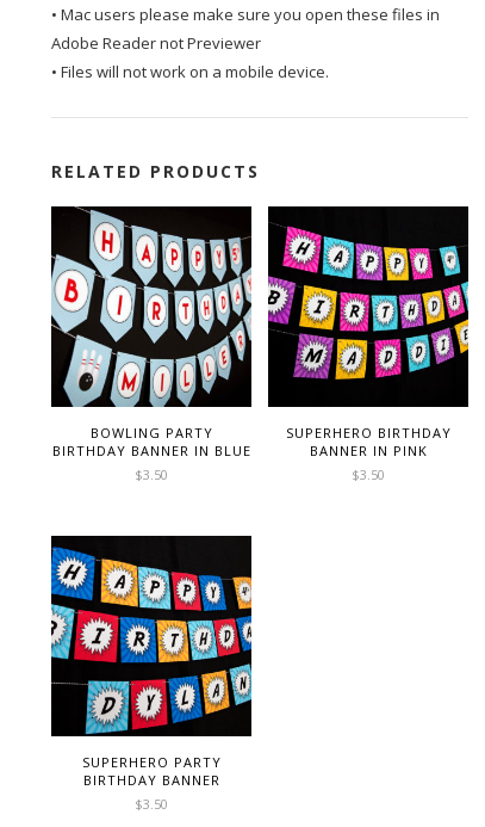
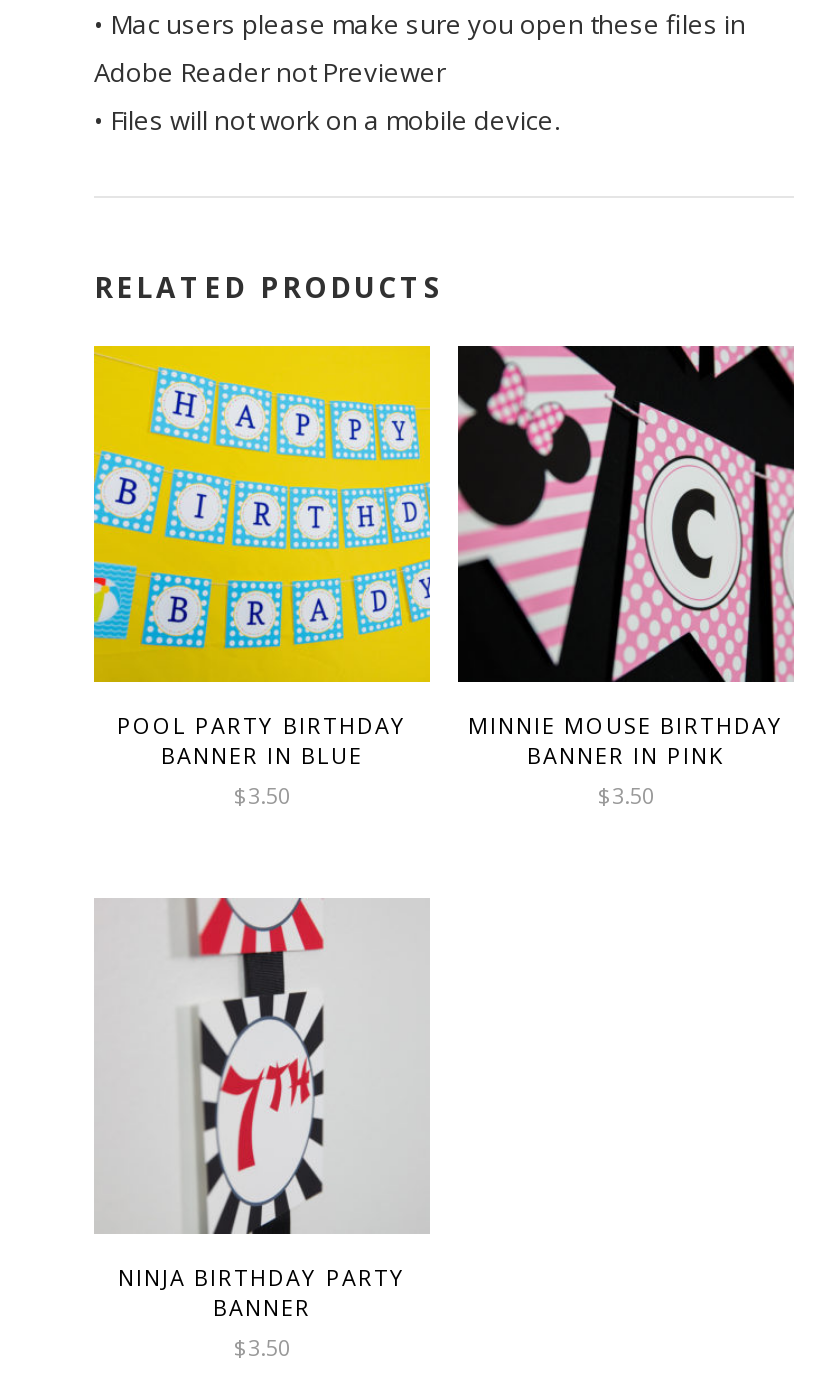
- [image]
- BOWLING PARTY
- BIRTHDAY BANNER IN BLUE
+ [image]
+ POOL PARTY BIRTHDAY
+ BANNER IN BLUE

- [image]
- SUPERHERO BIRTHDAY
+ [image]
+ MINNIE MOUSE BIRTHDAY

- [image]
- SUPERHERO PARTY
- BIRTHDAY BANNER
+ [image]
+ NINJA BIRTHDAY PARTY
+ BANNER
